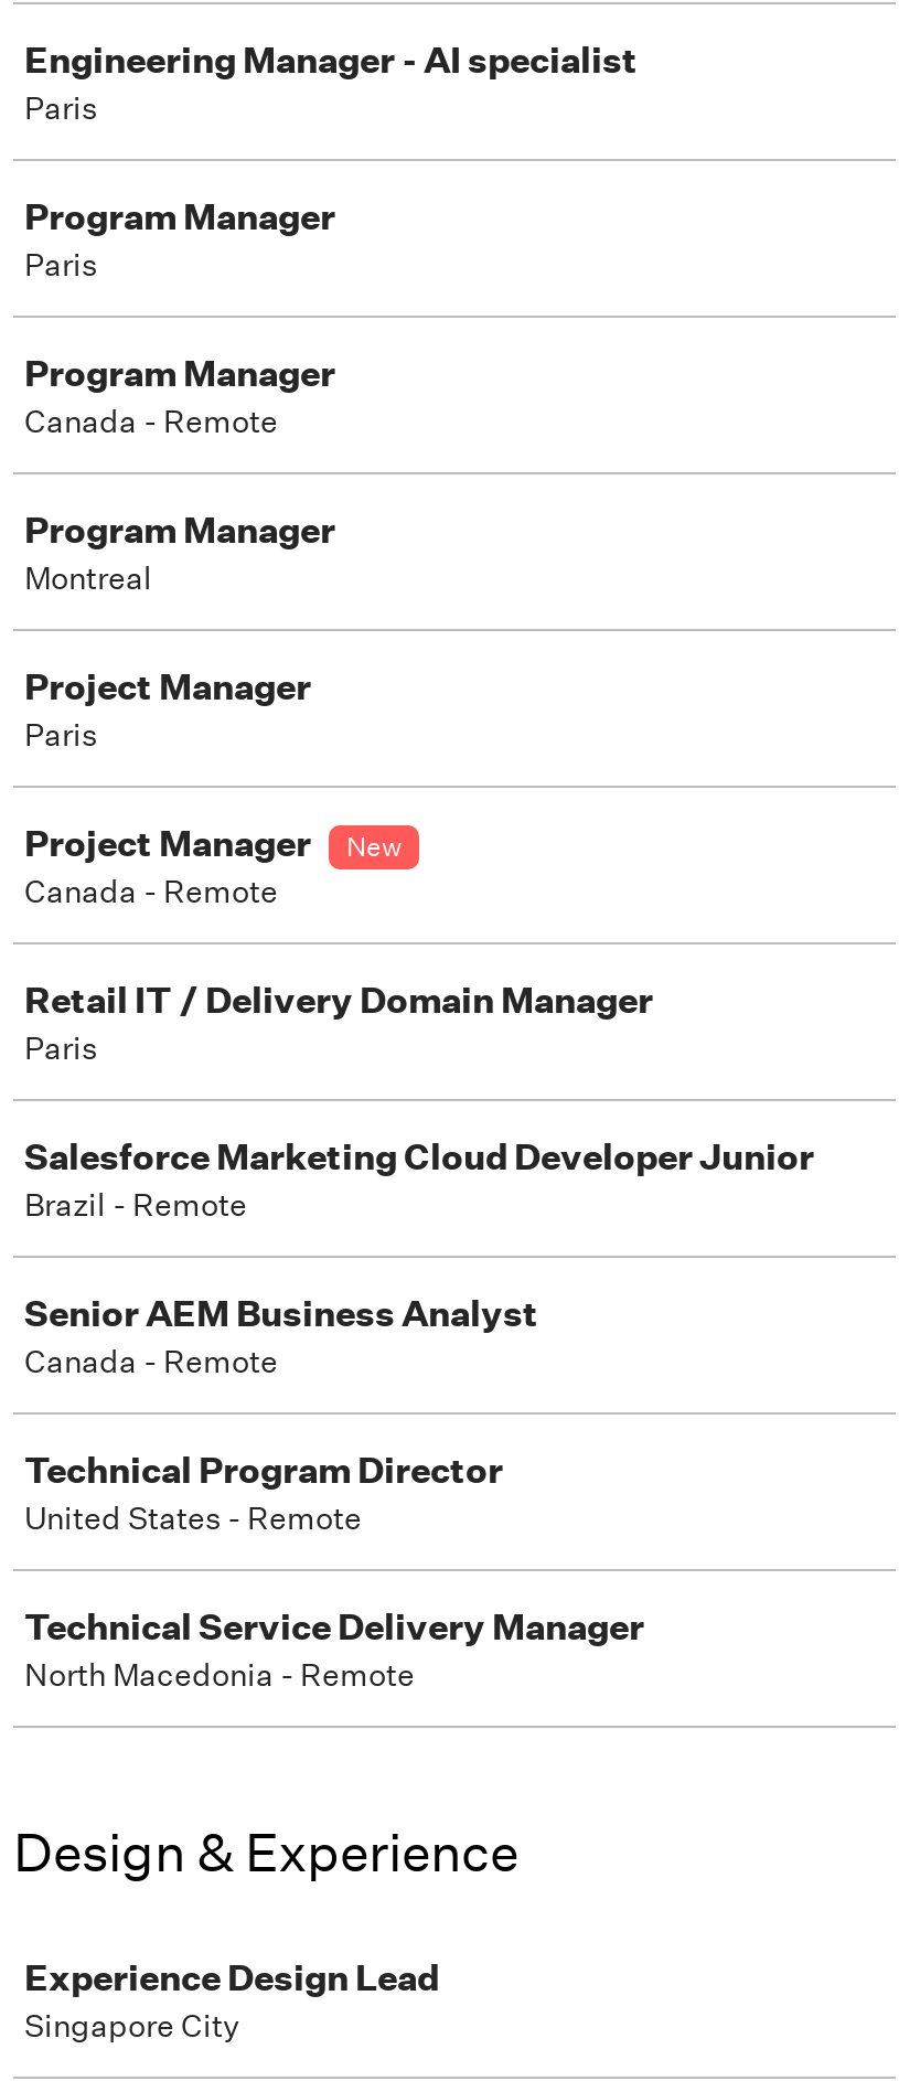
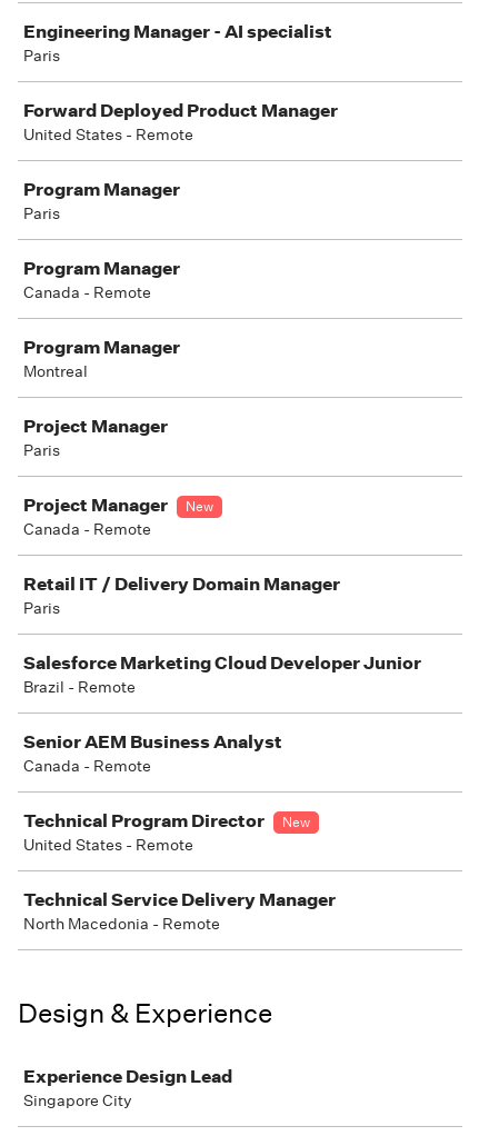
+ Forward Deployed Product Manager
+ United States - Remote

+ New
